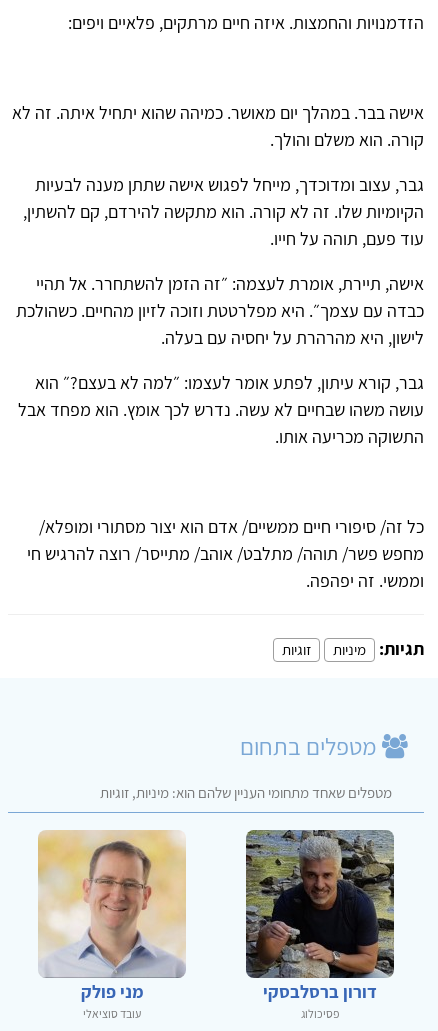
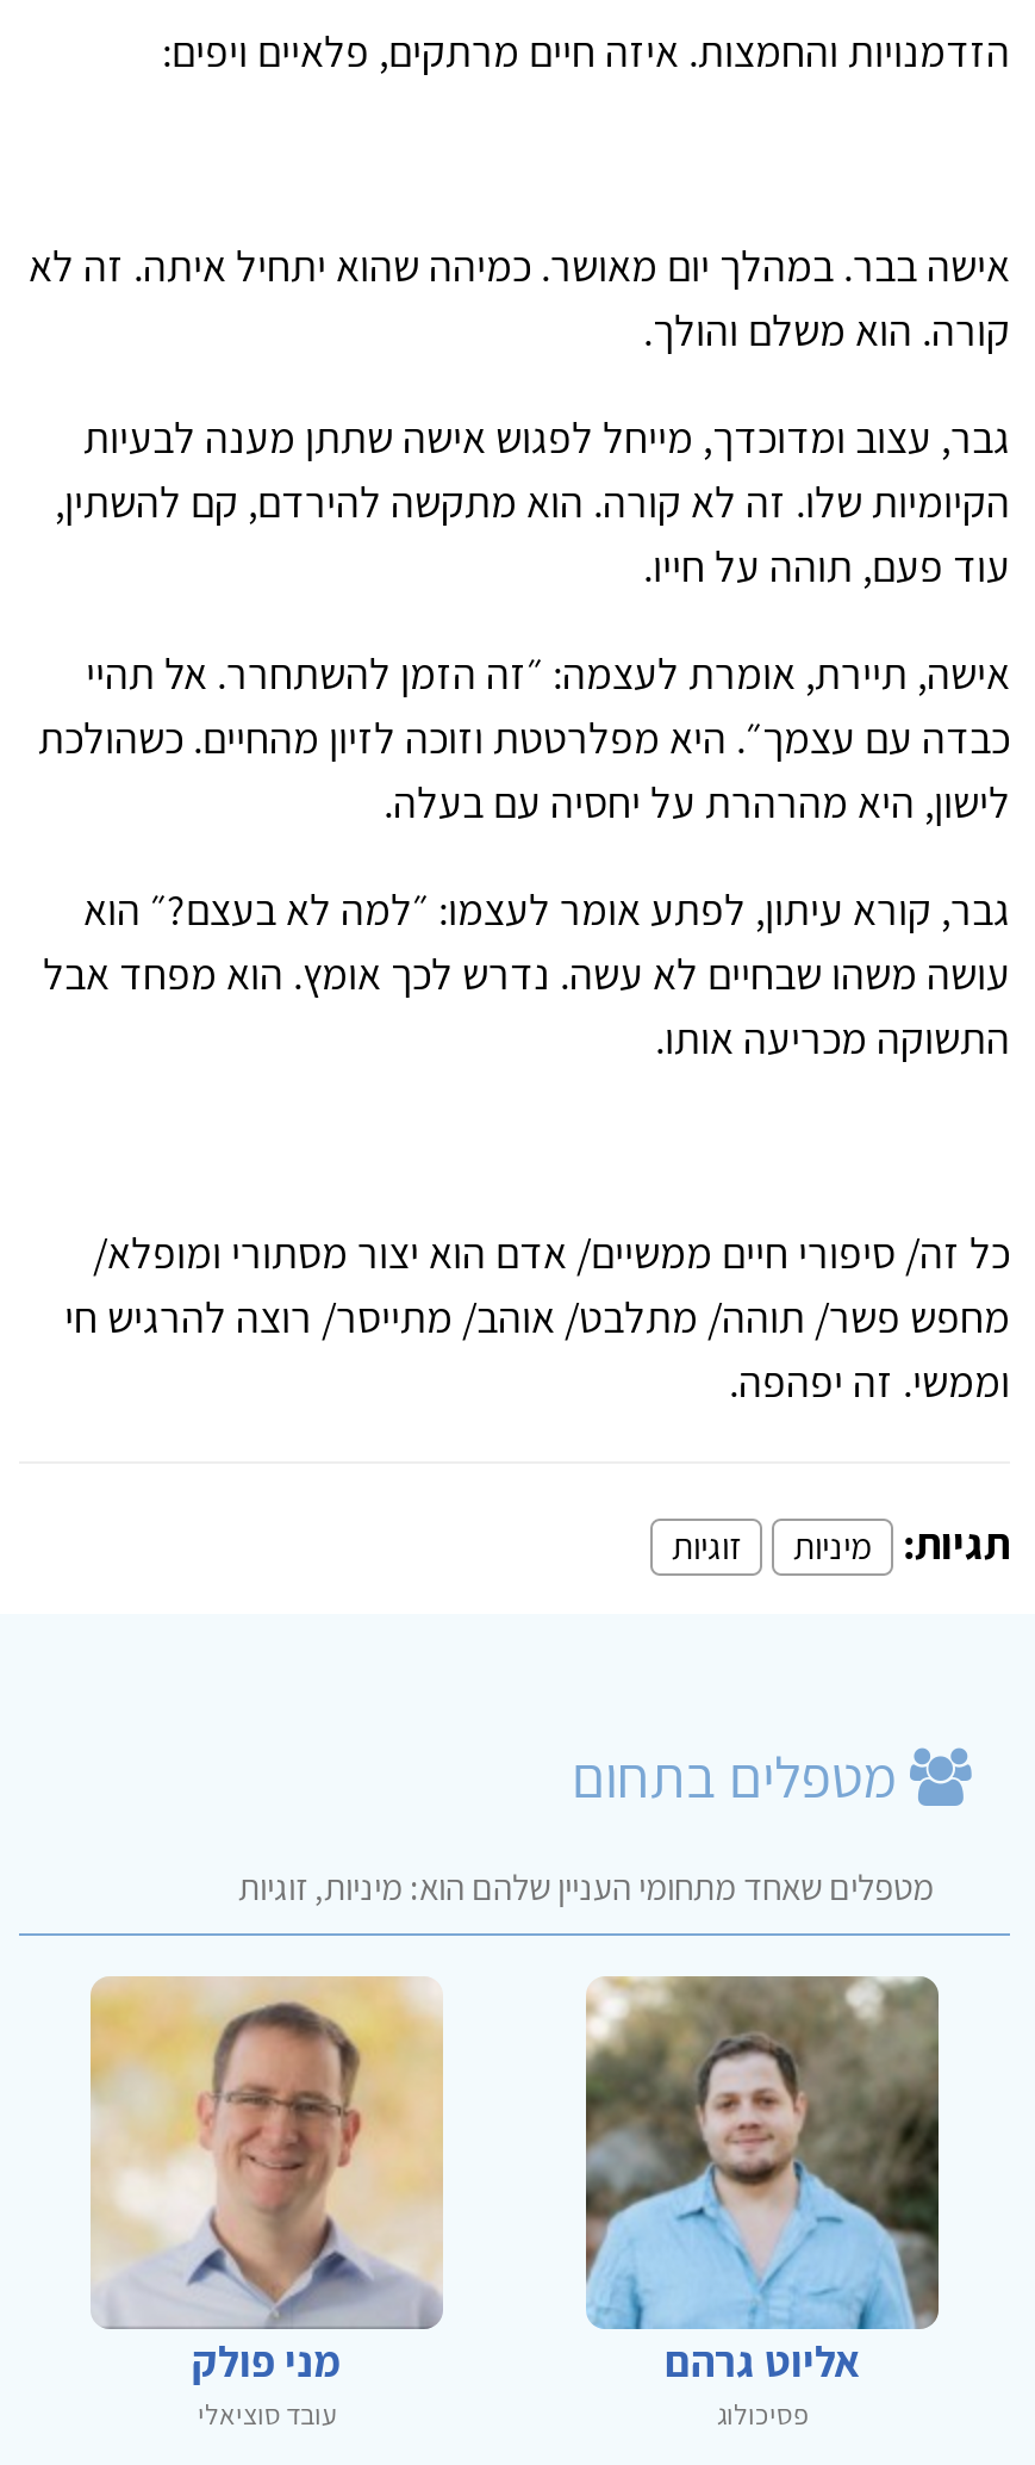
- [image]
- דורון ברסלבסקי
+ [image]
+ אליוט גרהם
